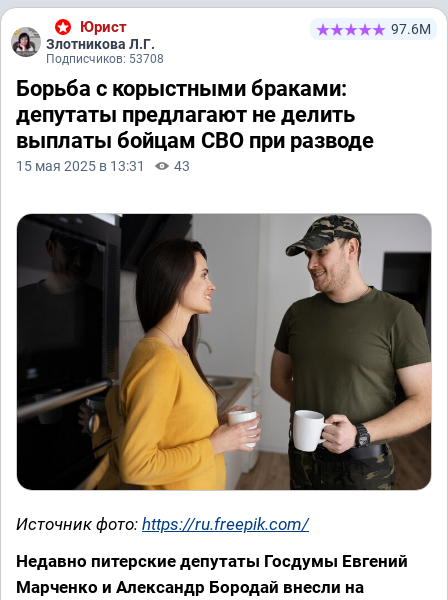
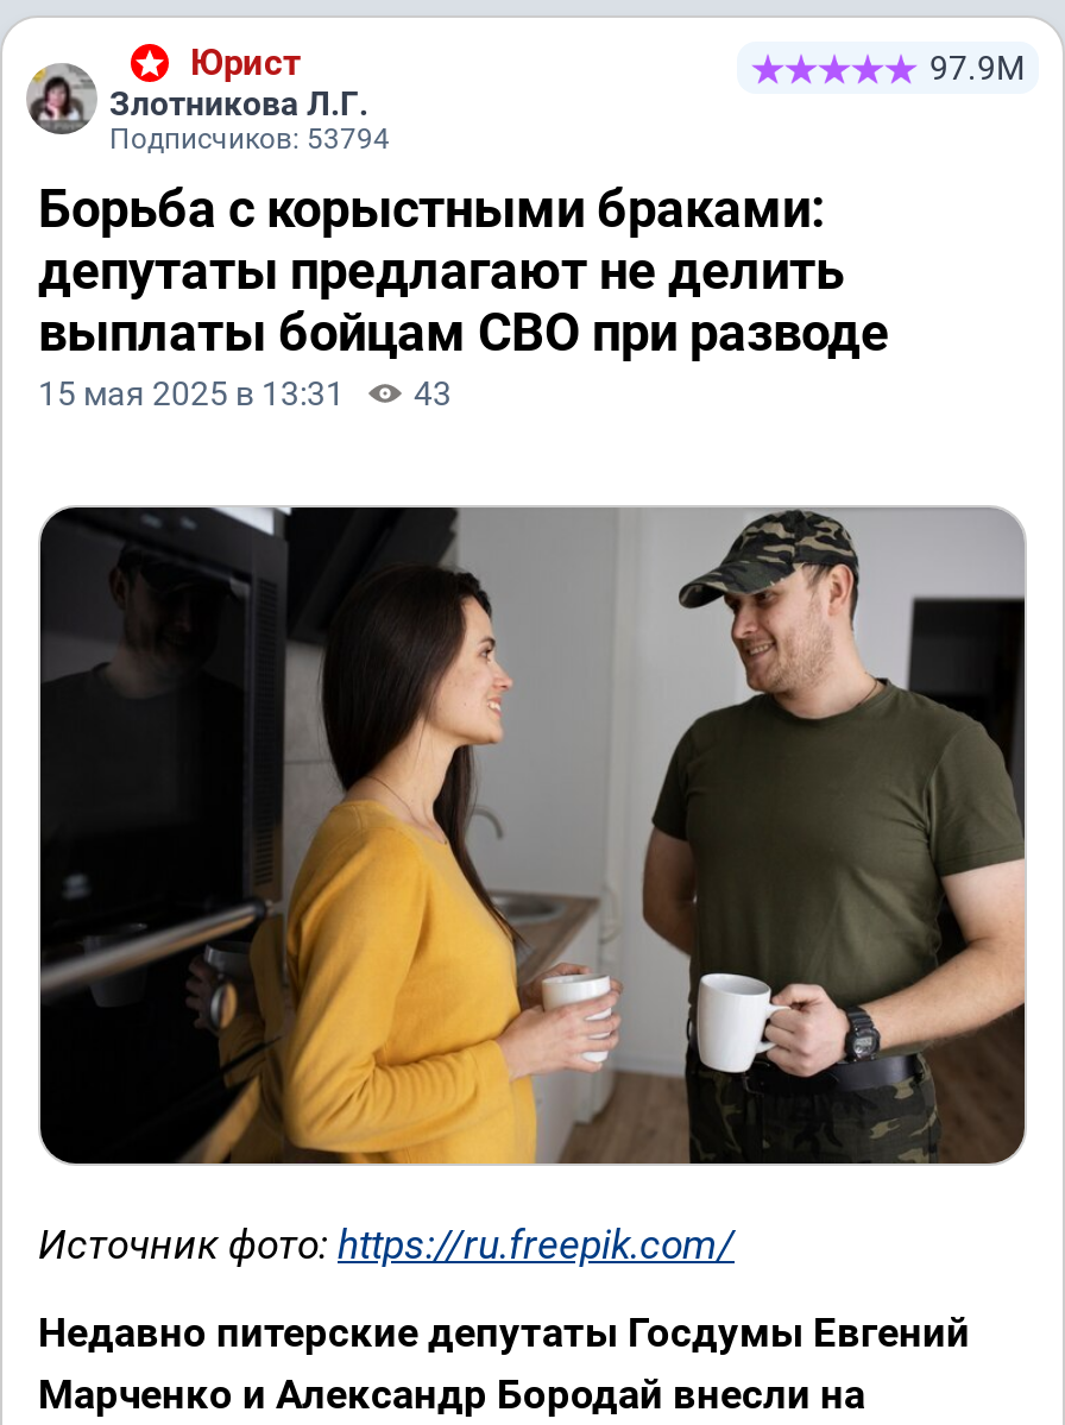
- 97.6М
+ 97.9М

- Подписчиков: 53708
+ Подписчиков: 53794
